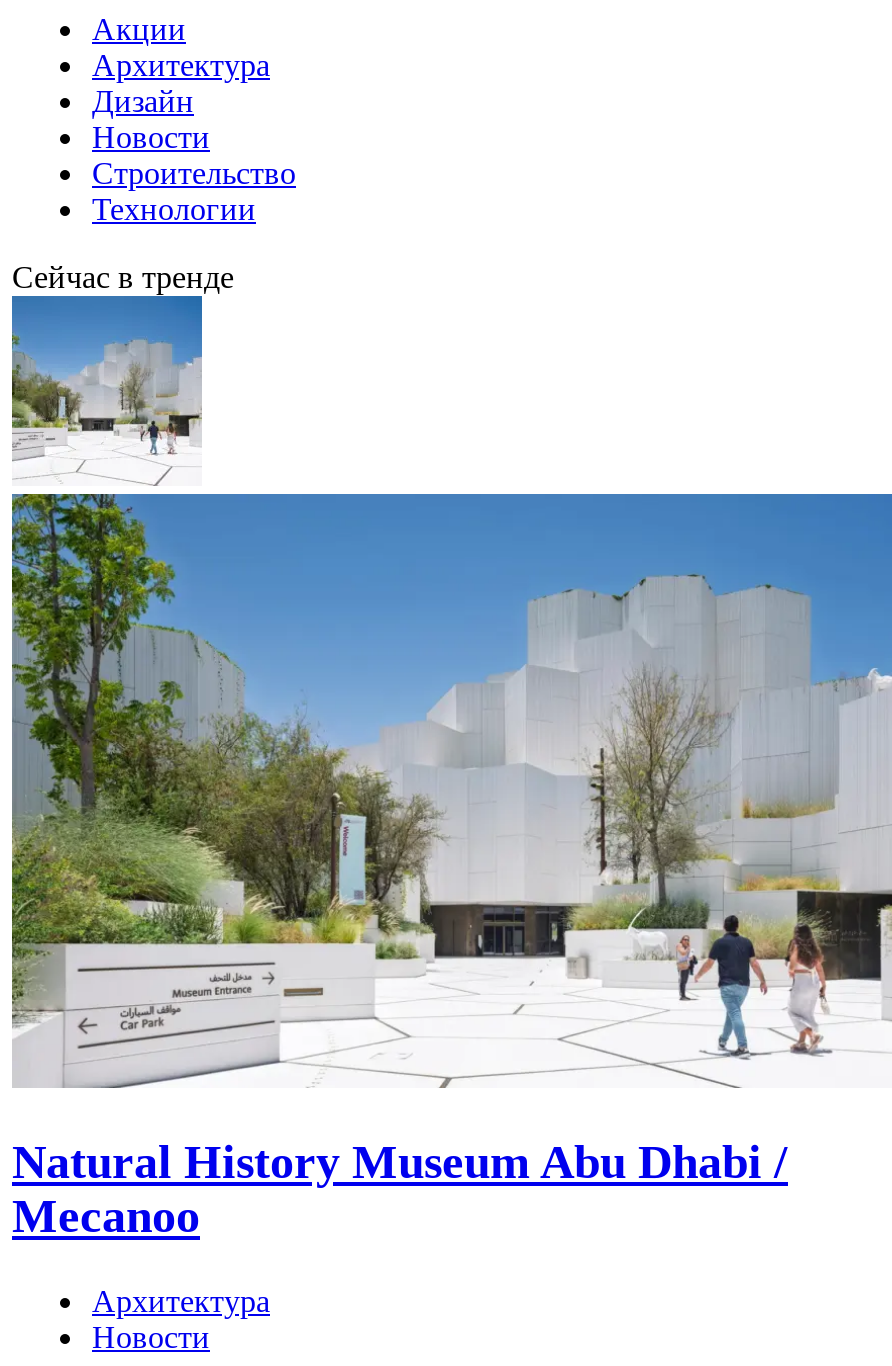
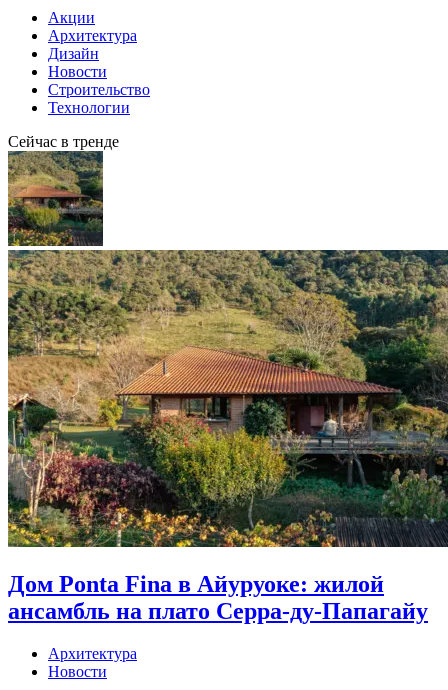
- [image]
- Natural History Museum Abu Dhabi /
- Mecanoo
+ [image]
+ Дом Ponta Fina в Айуруоке: жилой
+ ансамбль на плато Серра-ду-Папагайу
